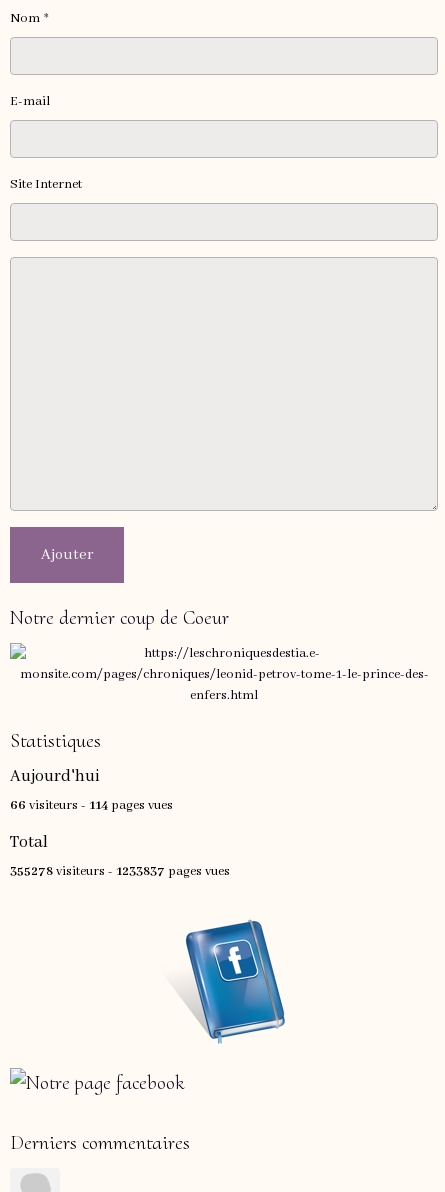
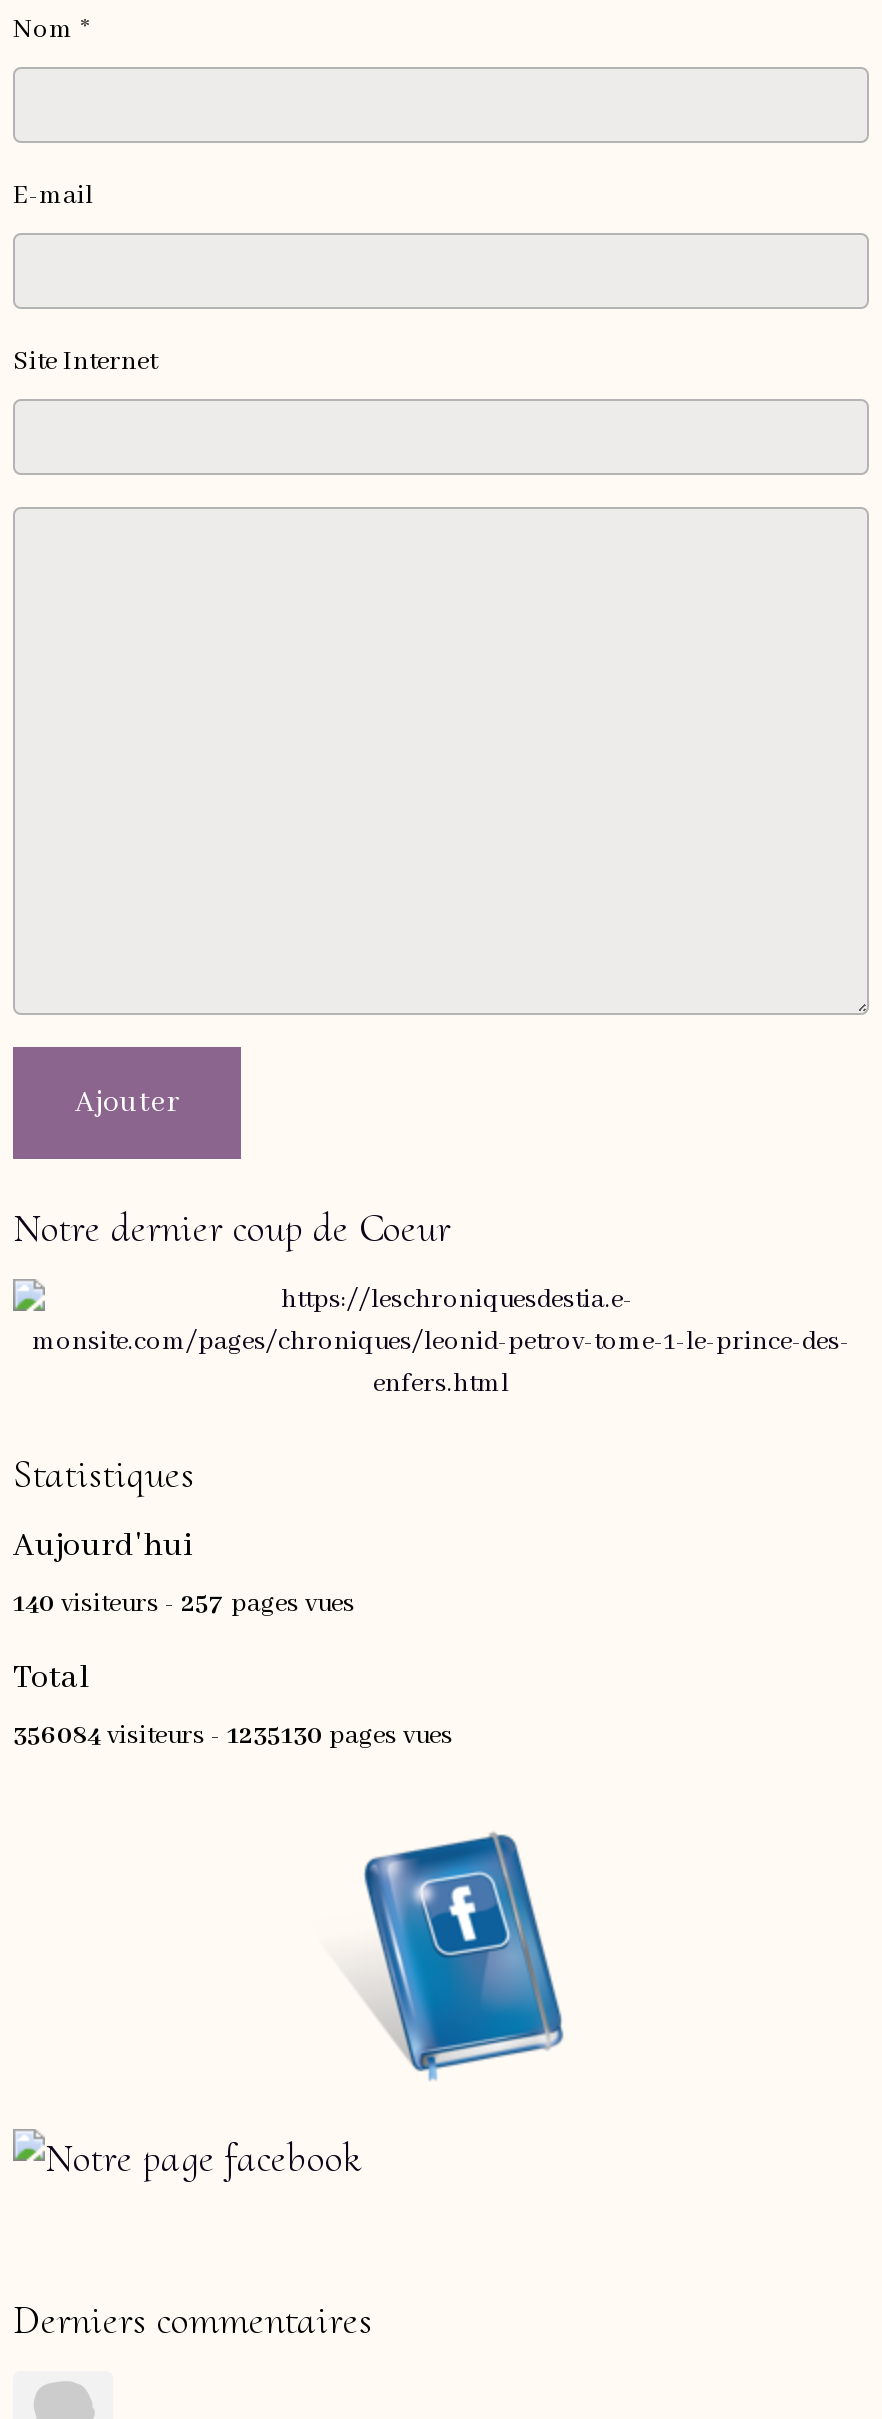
- 66 visiteurs - 114 pages vues
+ 140 visiteurs - 257 pages vues

- 355278 visiteurs - 1233837 pages vues
+ 356084 visiteurs - 1235130 pages vues
